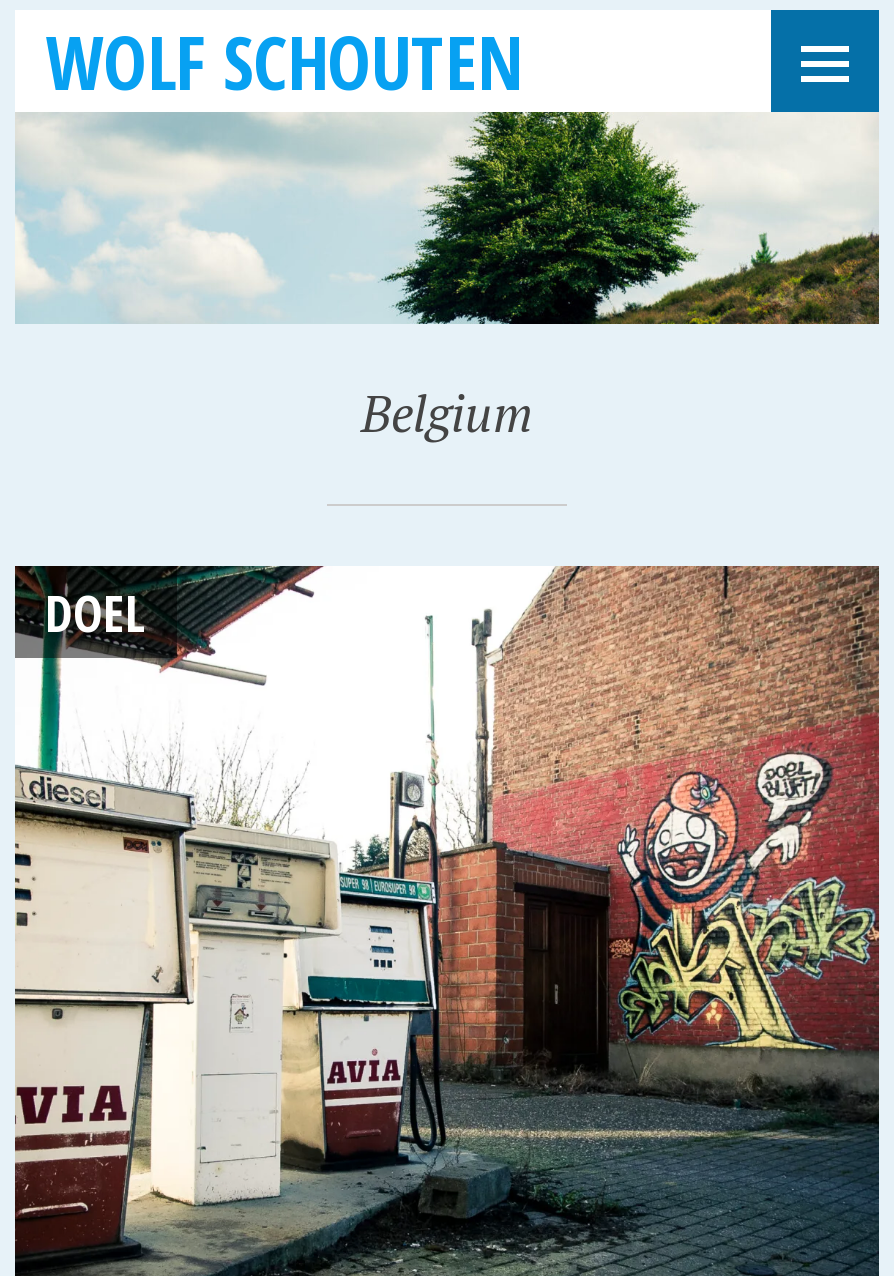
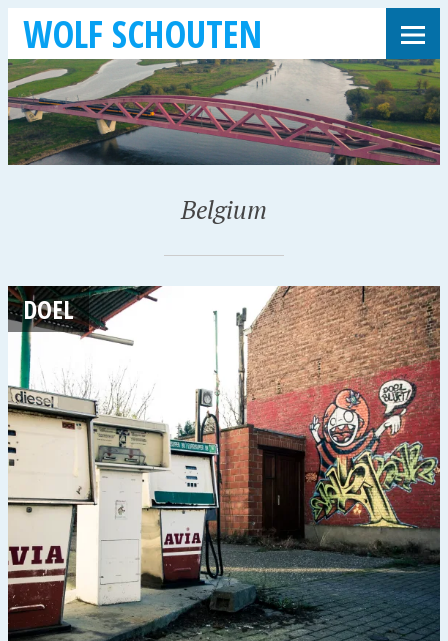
- [image]
+ [image]
